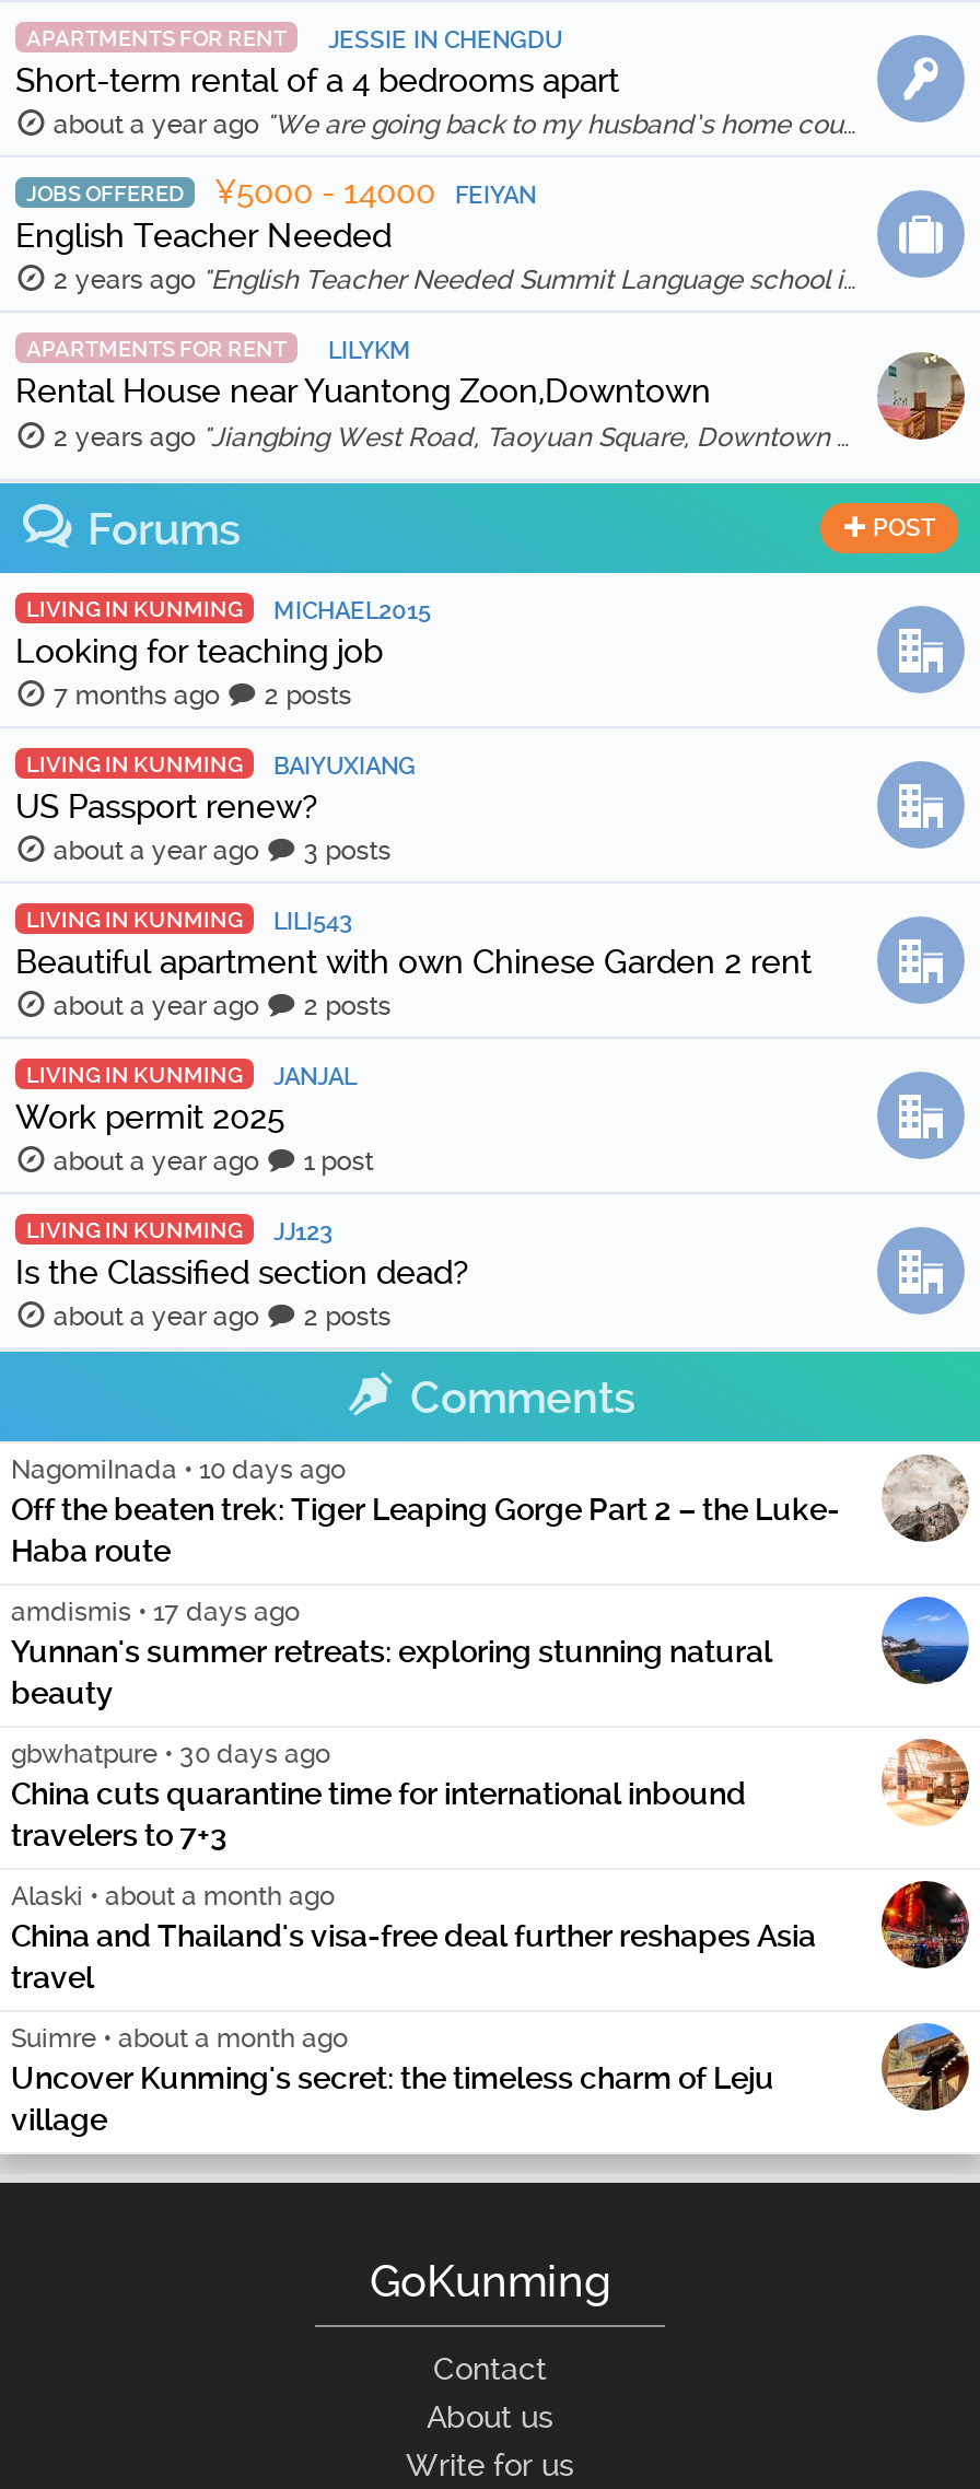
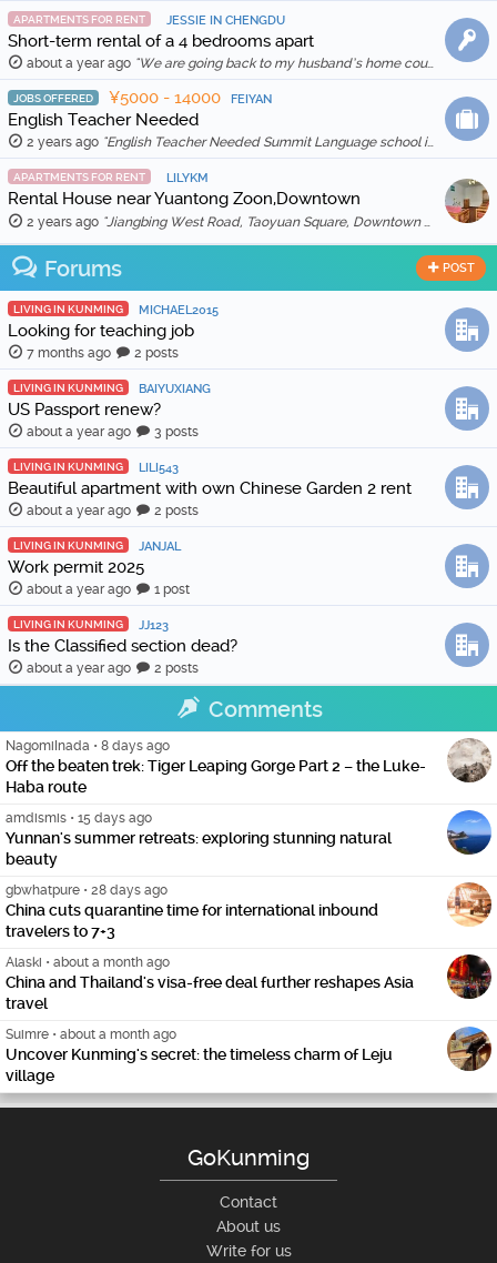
- NagomiInada • 10 days ago
+ NagomiInada • 8 days ago

- amdismis • 17 days ago
+ amdismis • 15 days ago

- gbwhatpure • 30 days ago
+ gbwhatpure • 28 days ago
